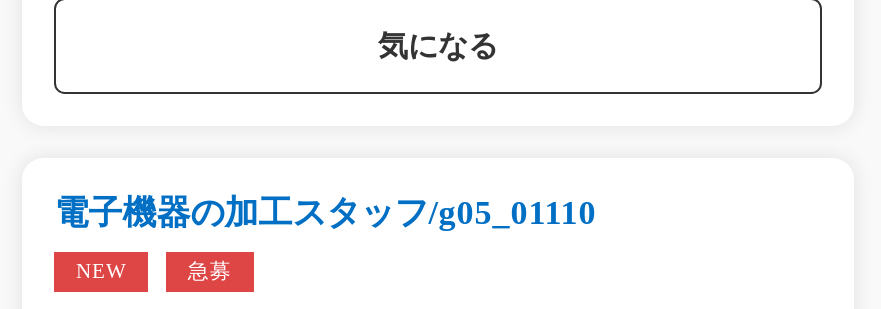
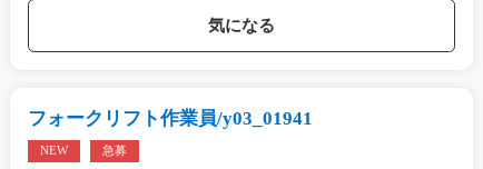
- 電子機器の加工スタッフ/g05_01110
+ フォークリフト作業員/y03_01941
